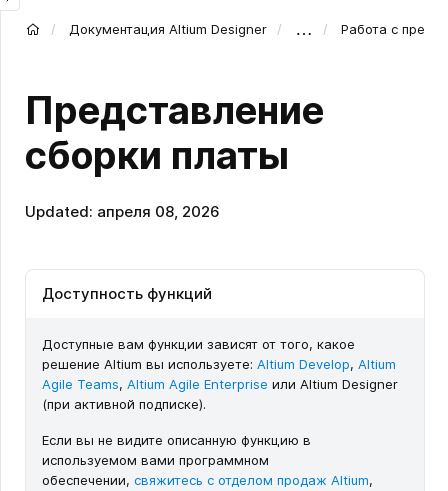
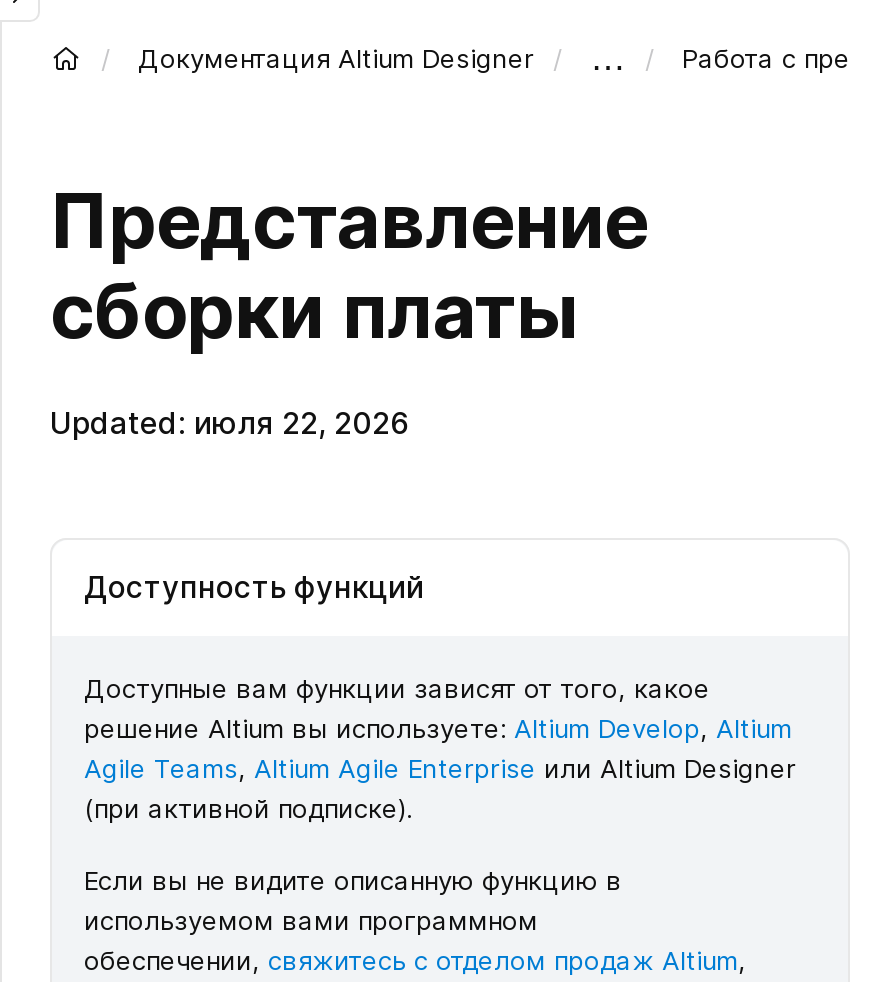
- Updated: апреля 08, 2026
+ Updated: июля 22, 2026
